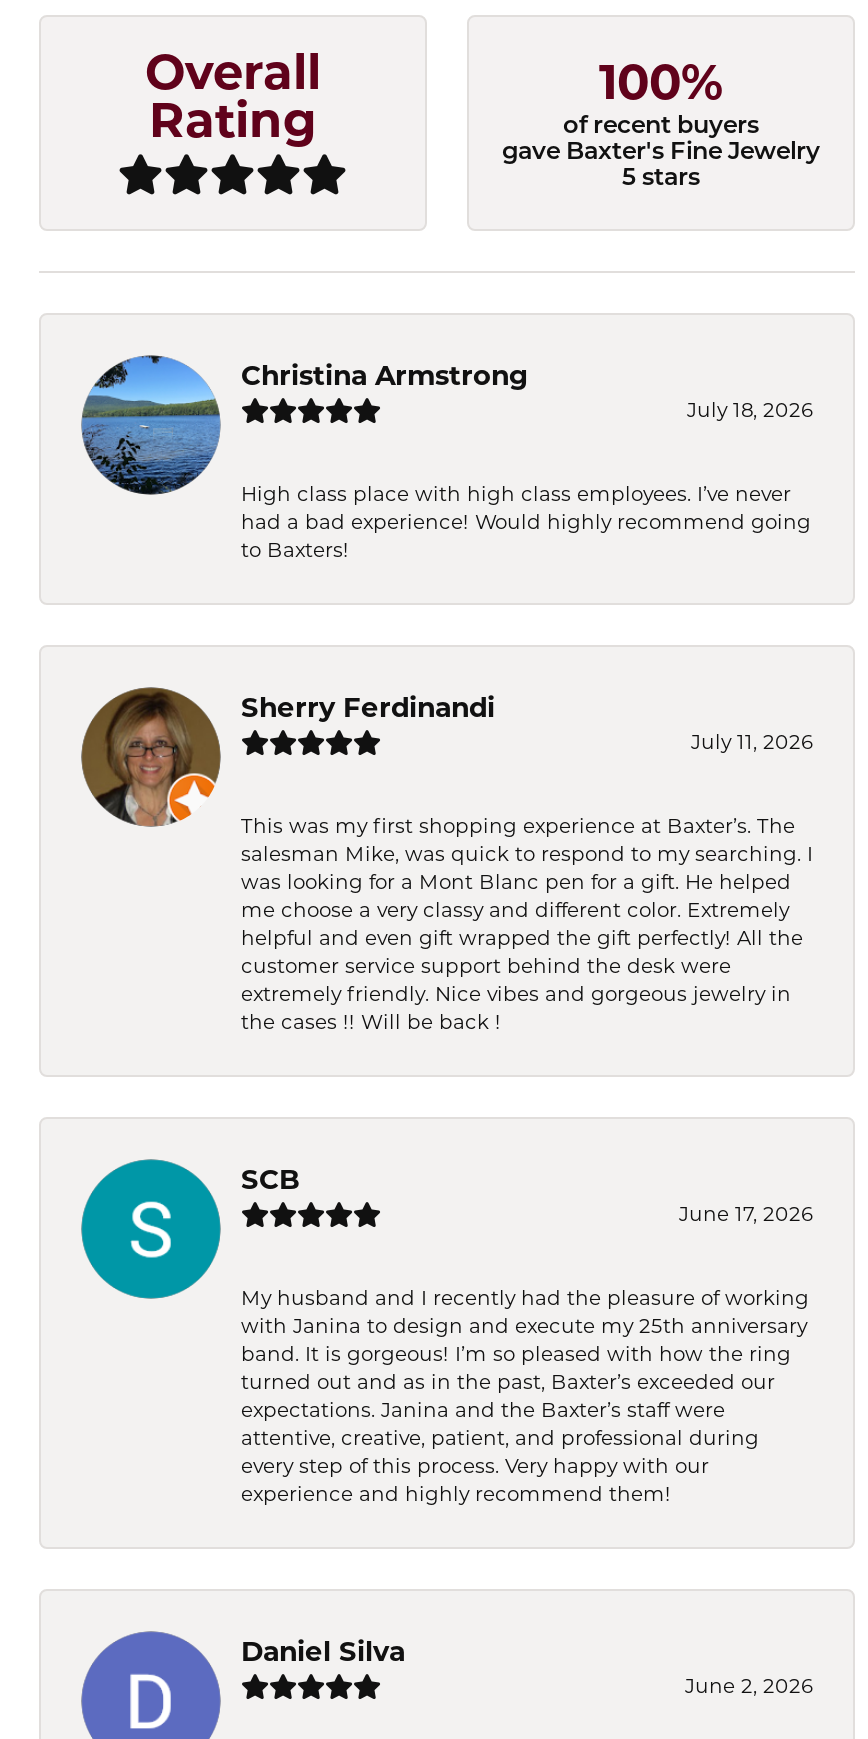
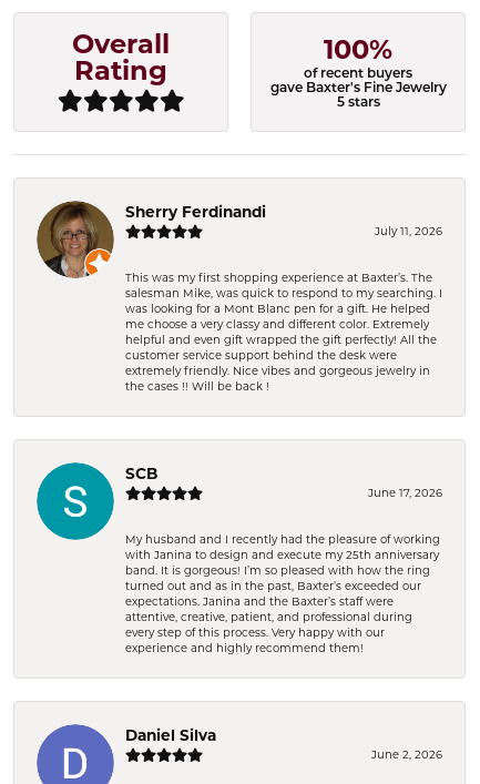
- [image]
- Christina Armstrong
- July 18, 2026
- High class place with high class employees. I’ve never
- had a bad experience! Would highly recommend going
- to Baxters!
